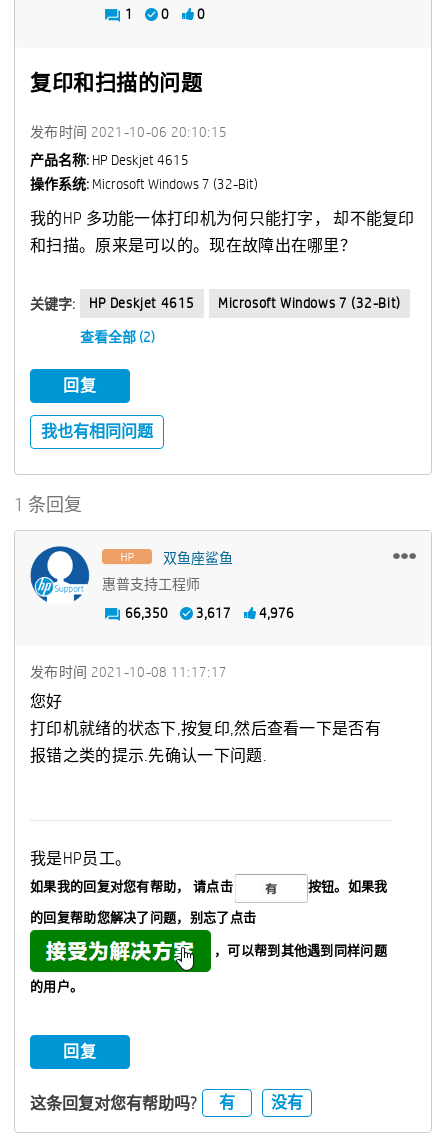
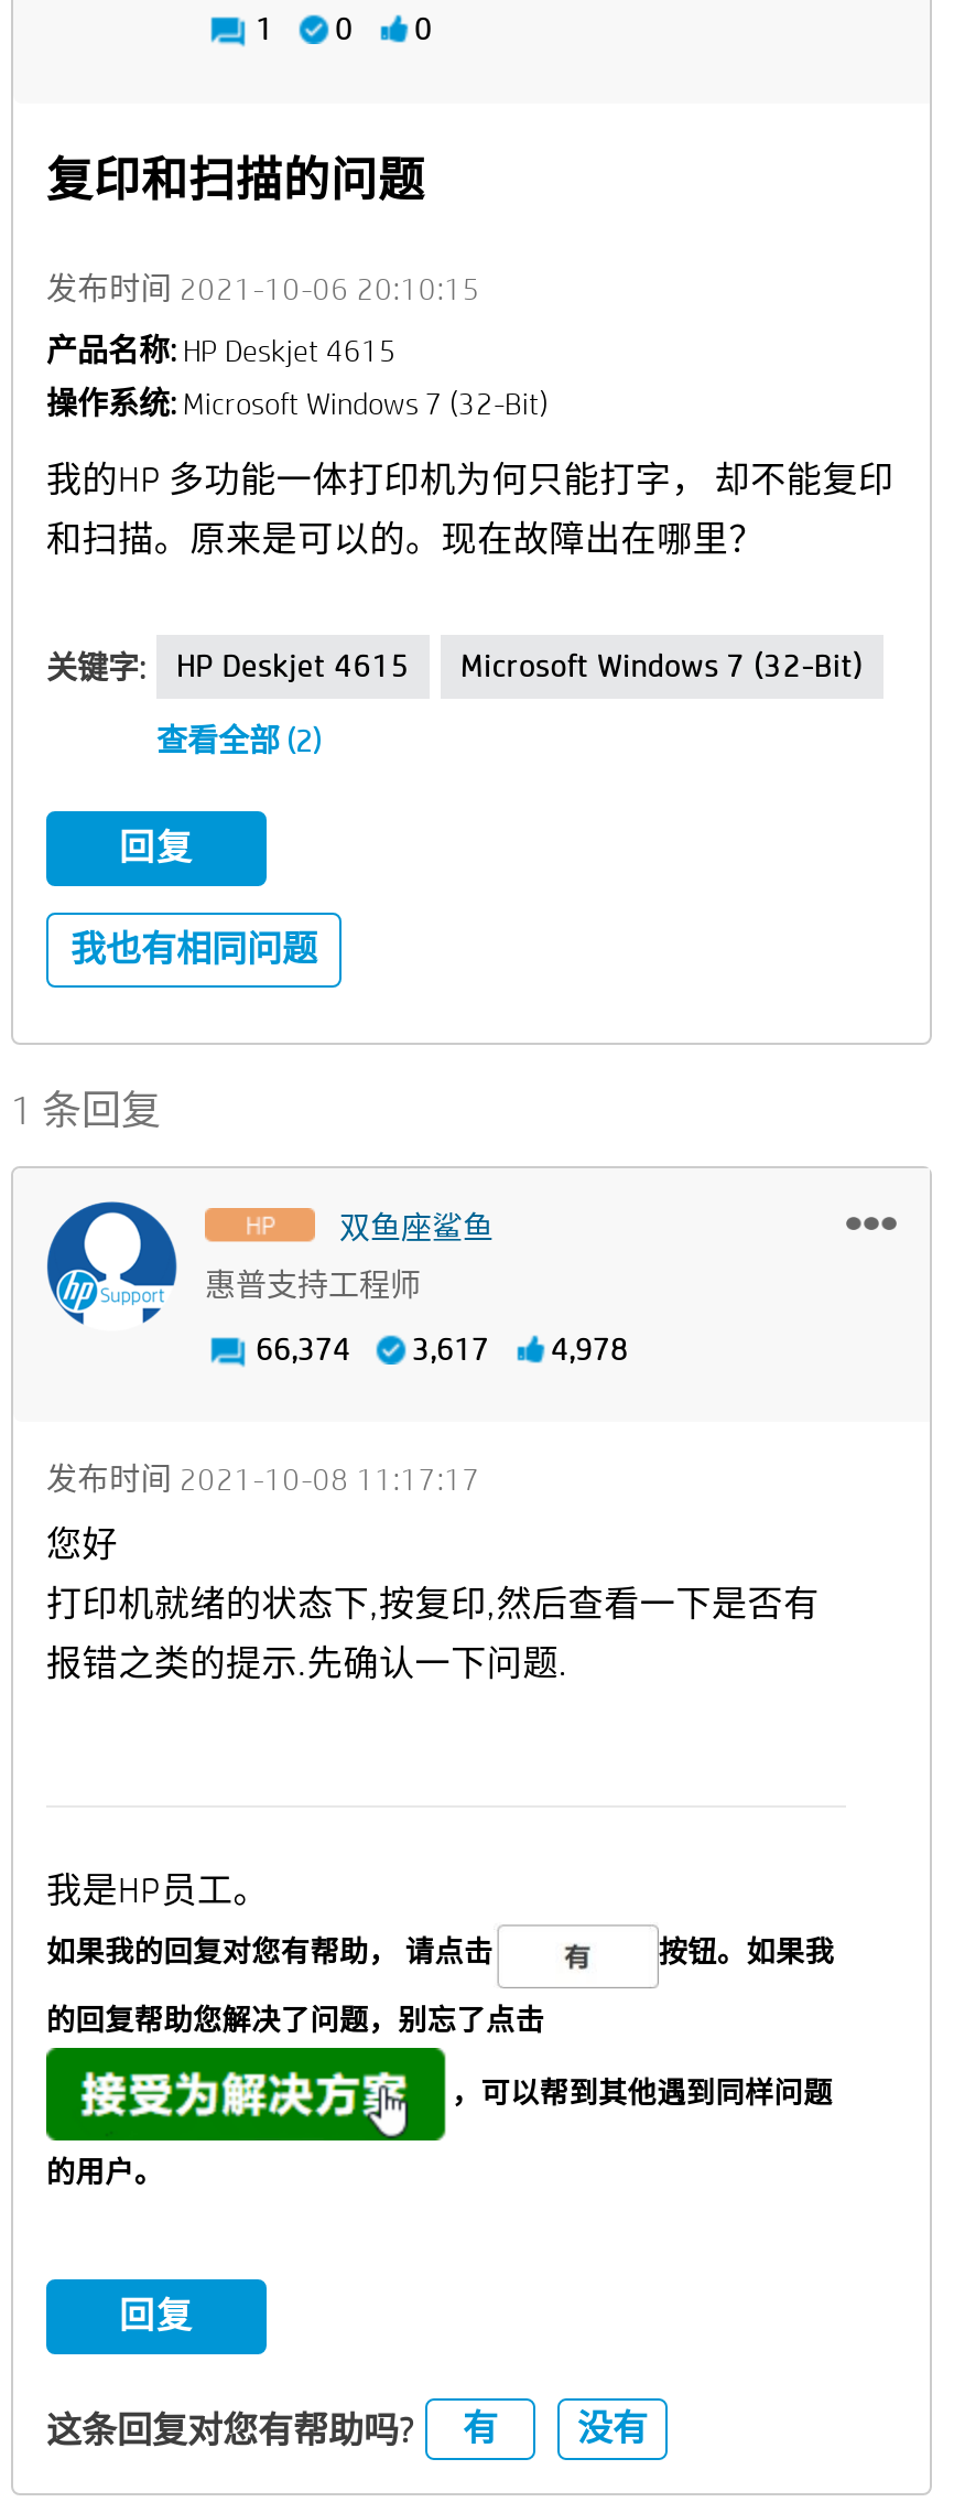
- 66,350
+ 66,374

- 4,976
+ 4,978
